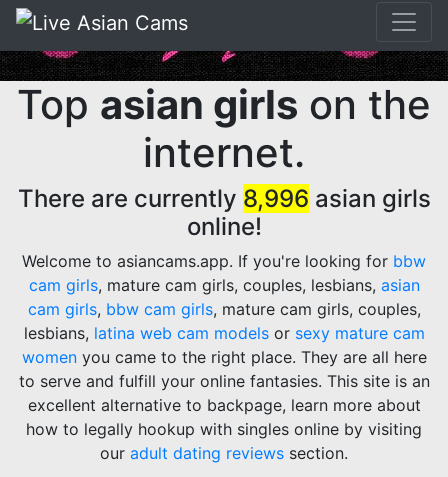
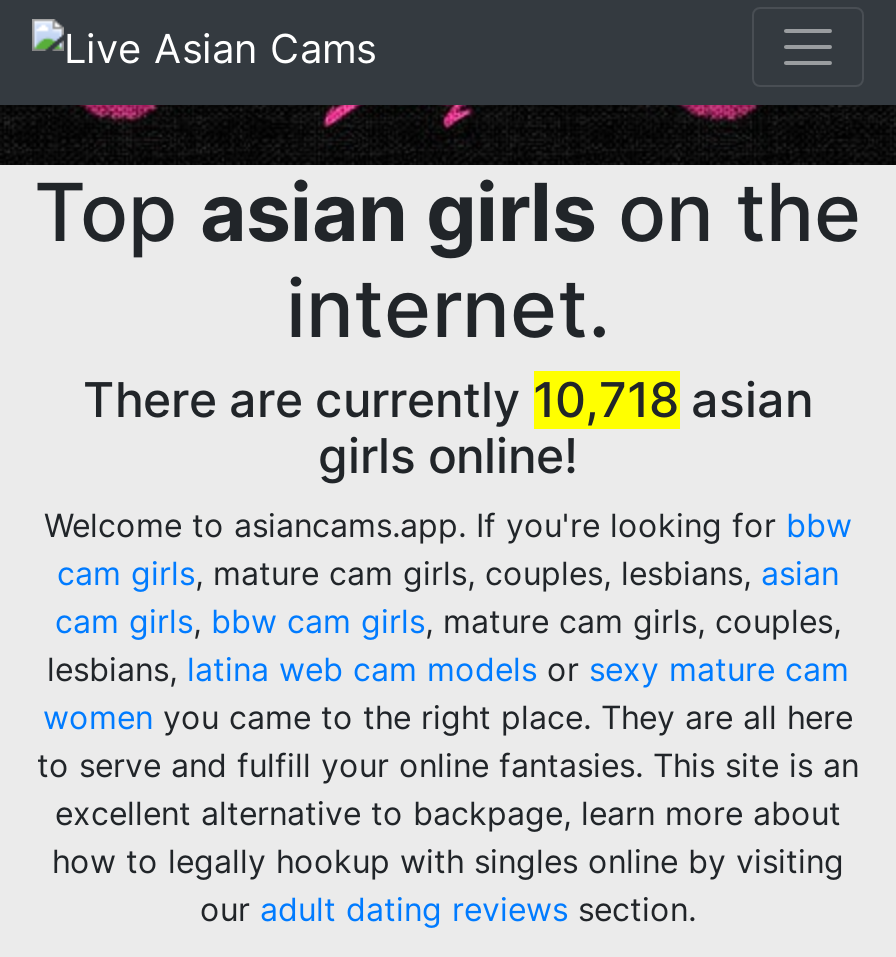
- There are currently 8,996 asian girls
- online!
+ There are currently 10,718 asian
+ girls online!
